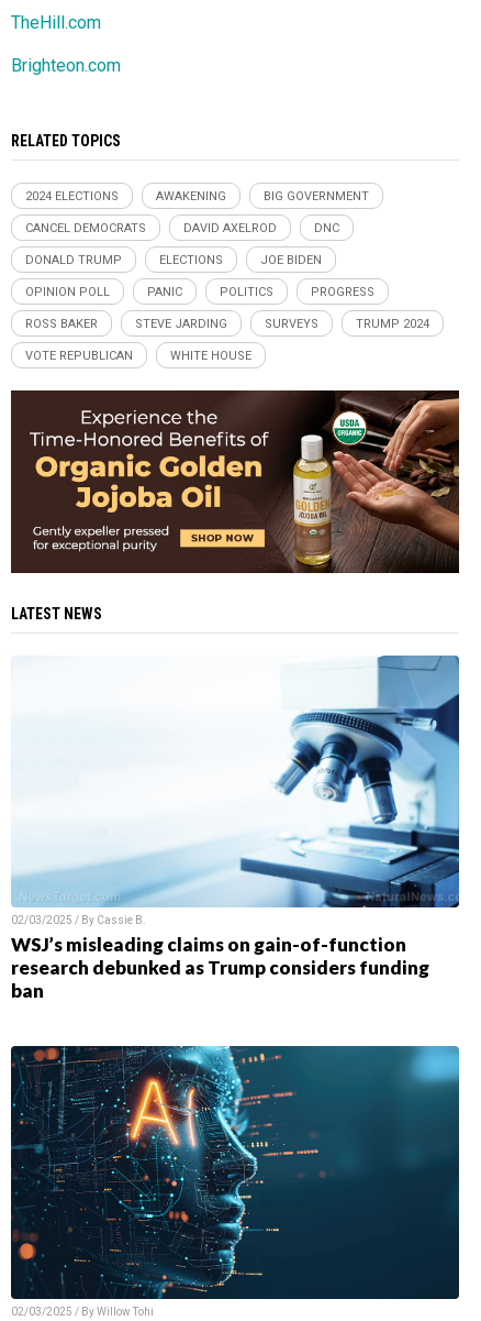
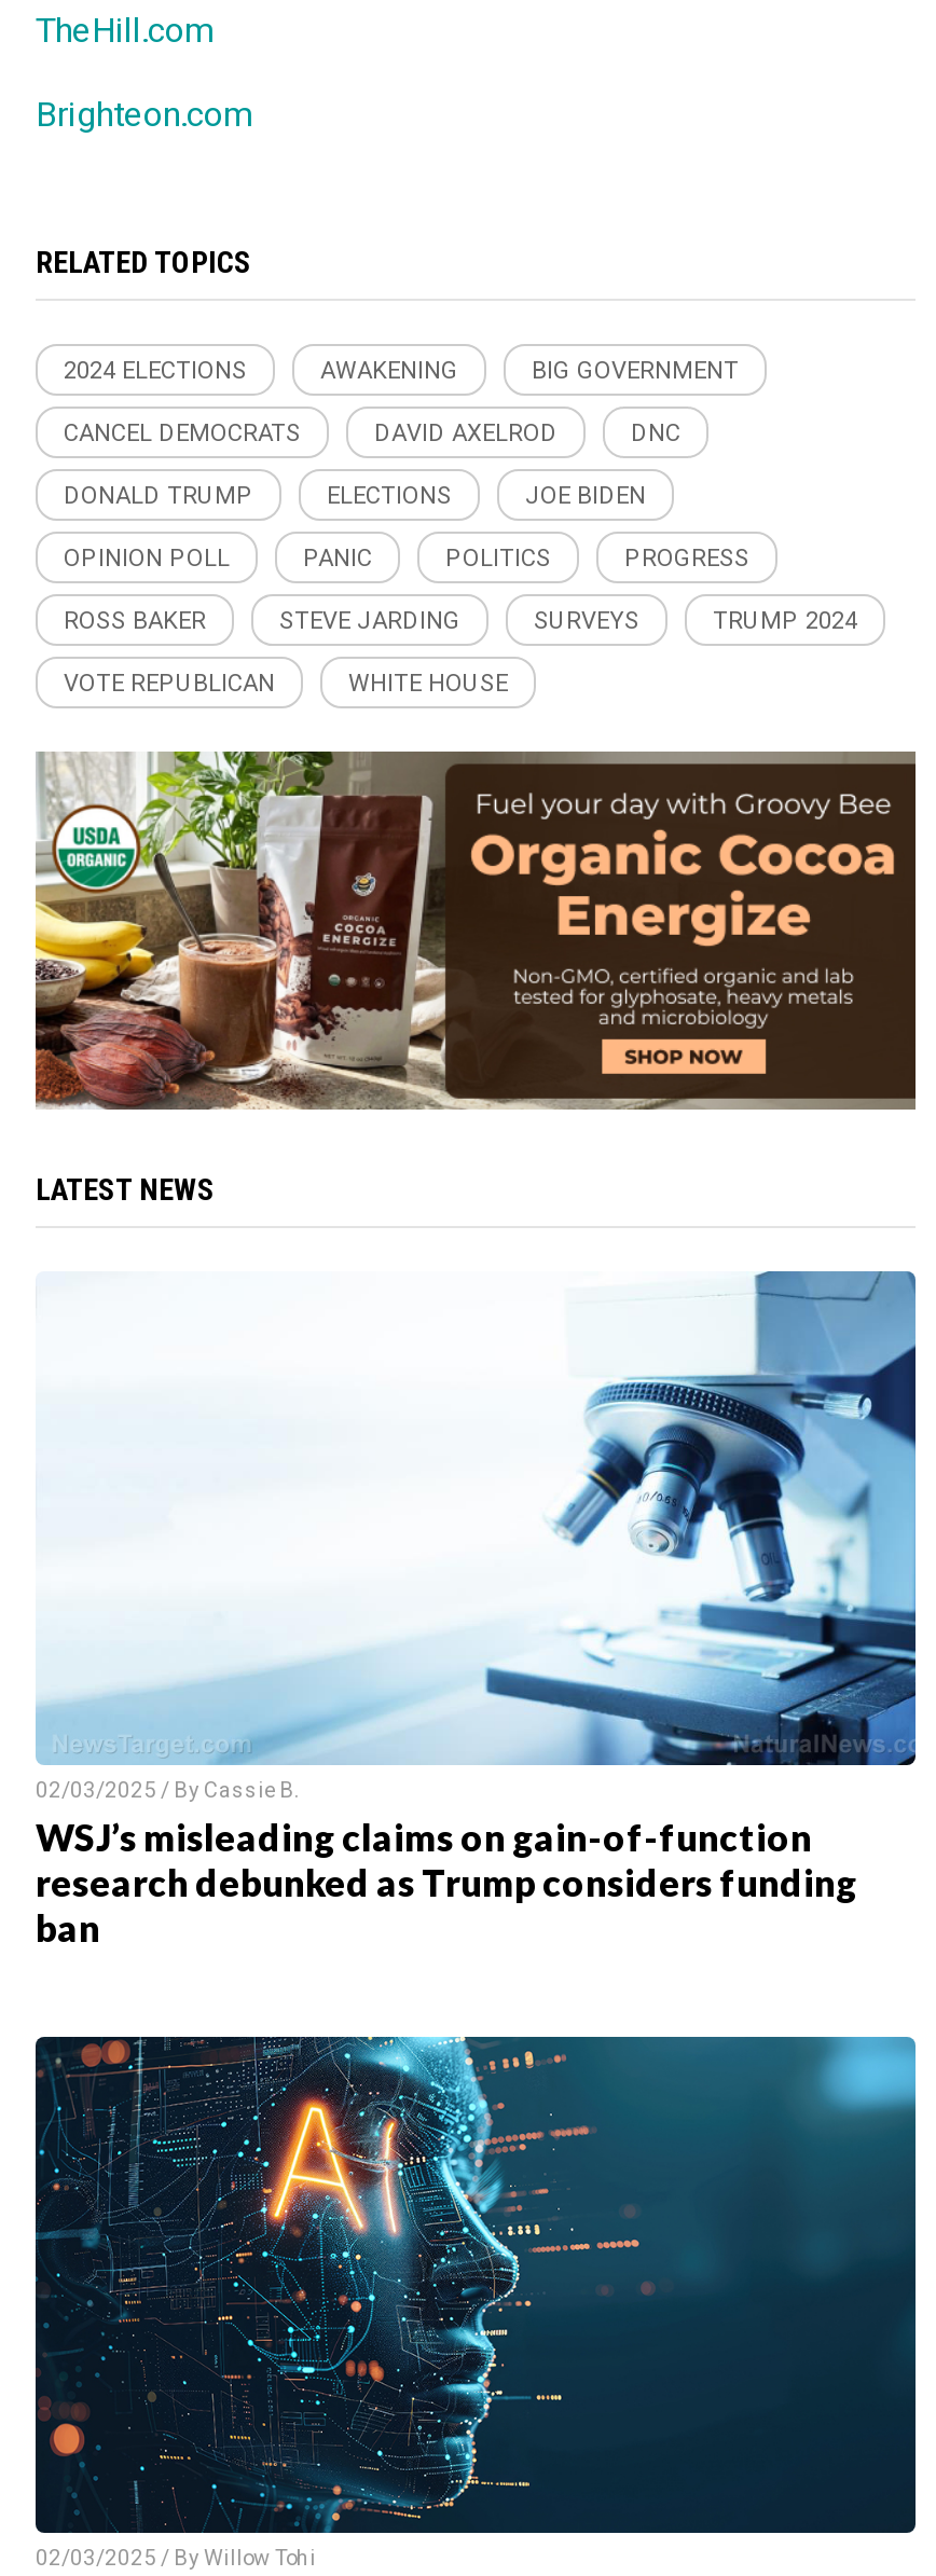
- [image]
+ [image]
